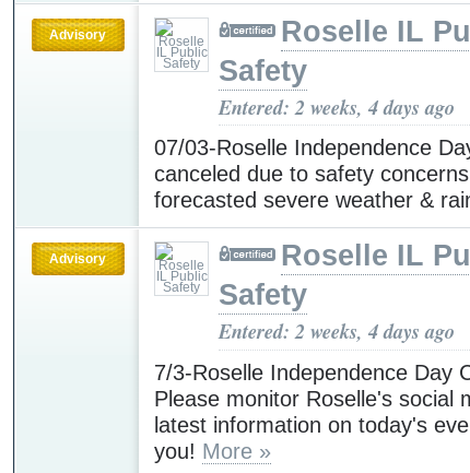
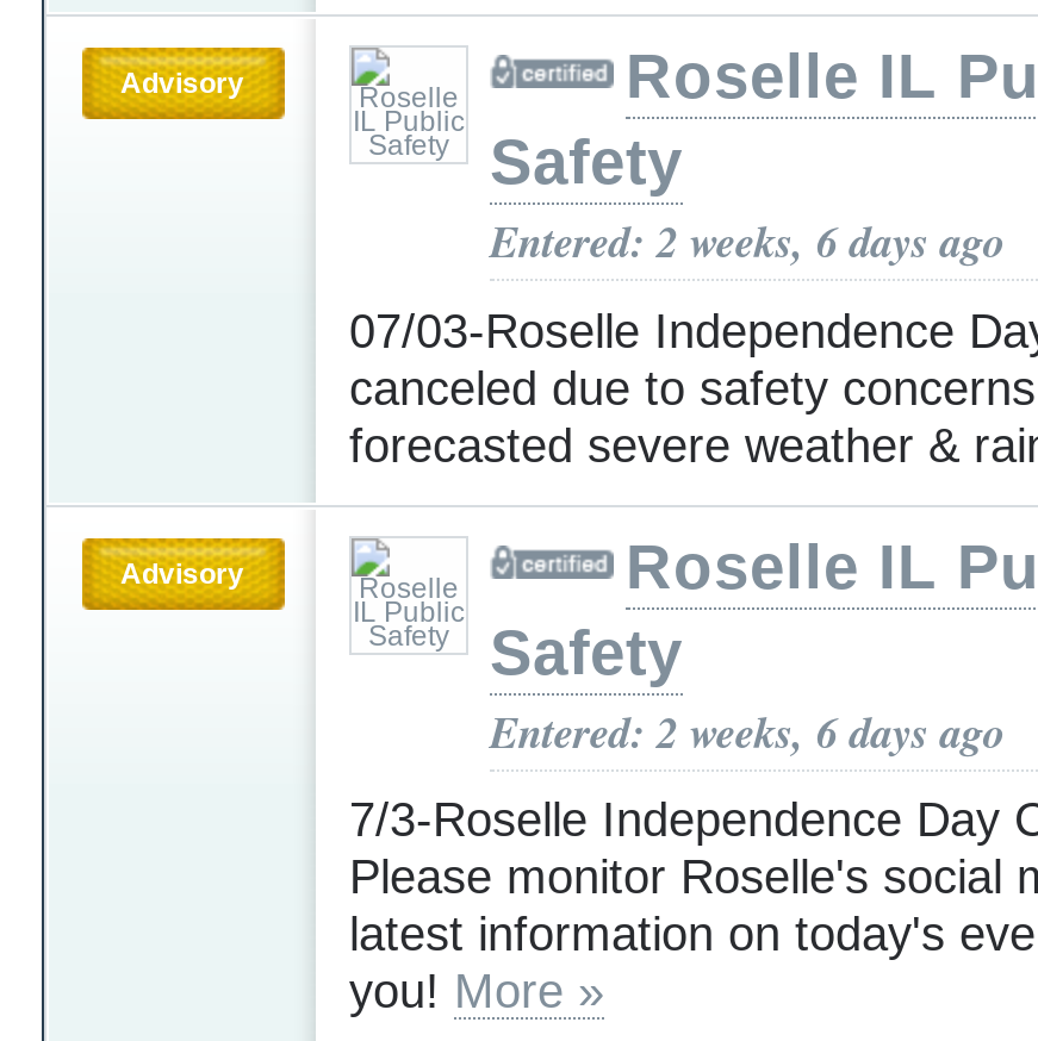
- Entered: 2 weeks, 4 days ago
+ Entered: 2 weeks, 6 days ago

- Entered: 2 weeks, 4 days ago
+ Entered: 2 weeks, 6 days ago
